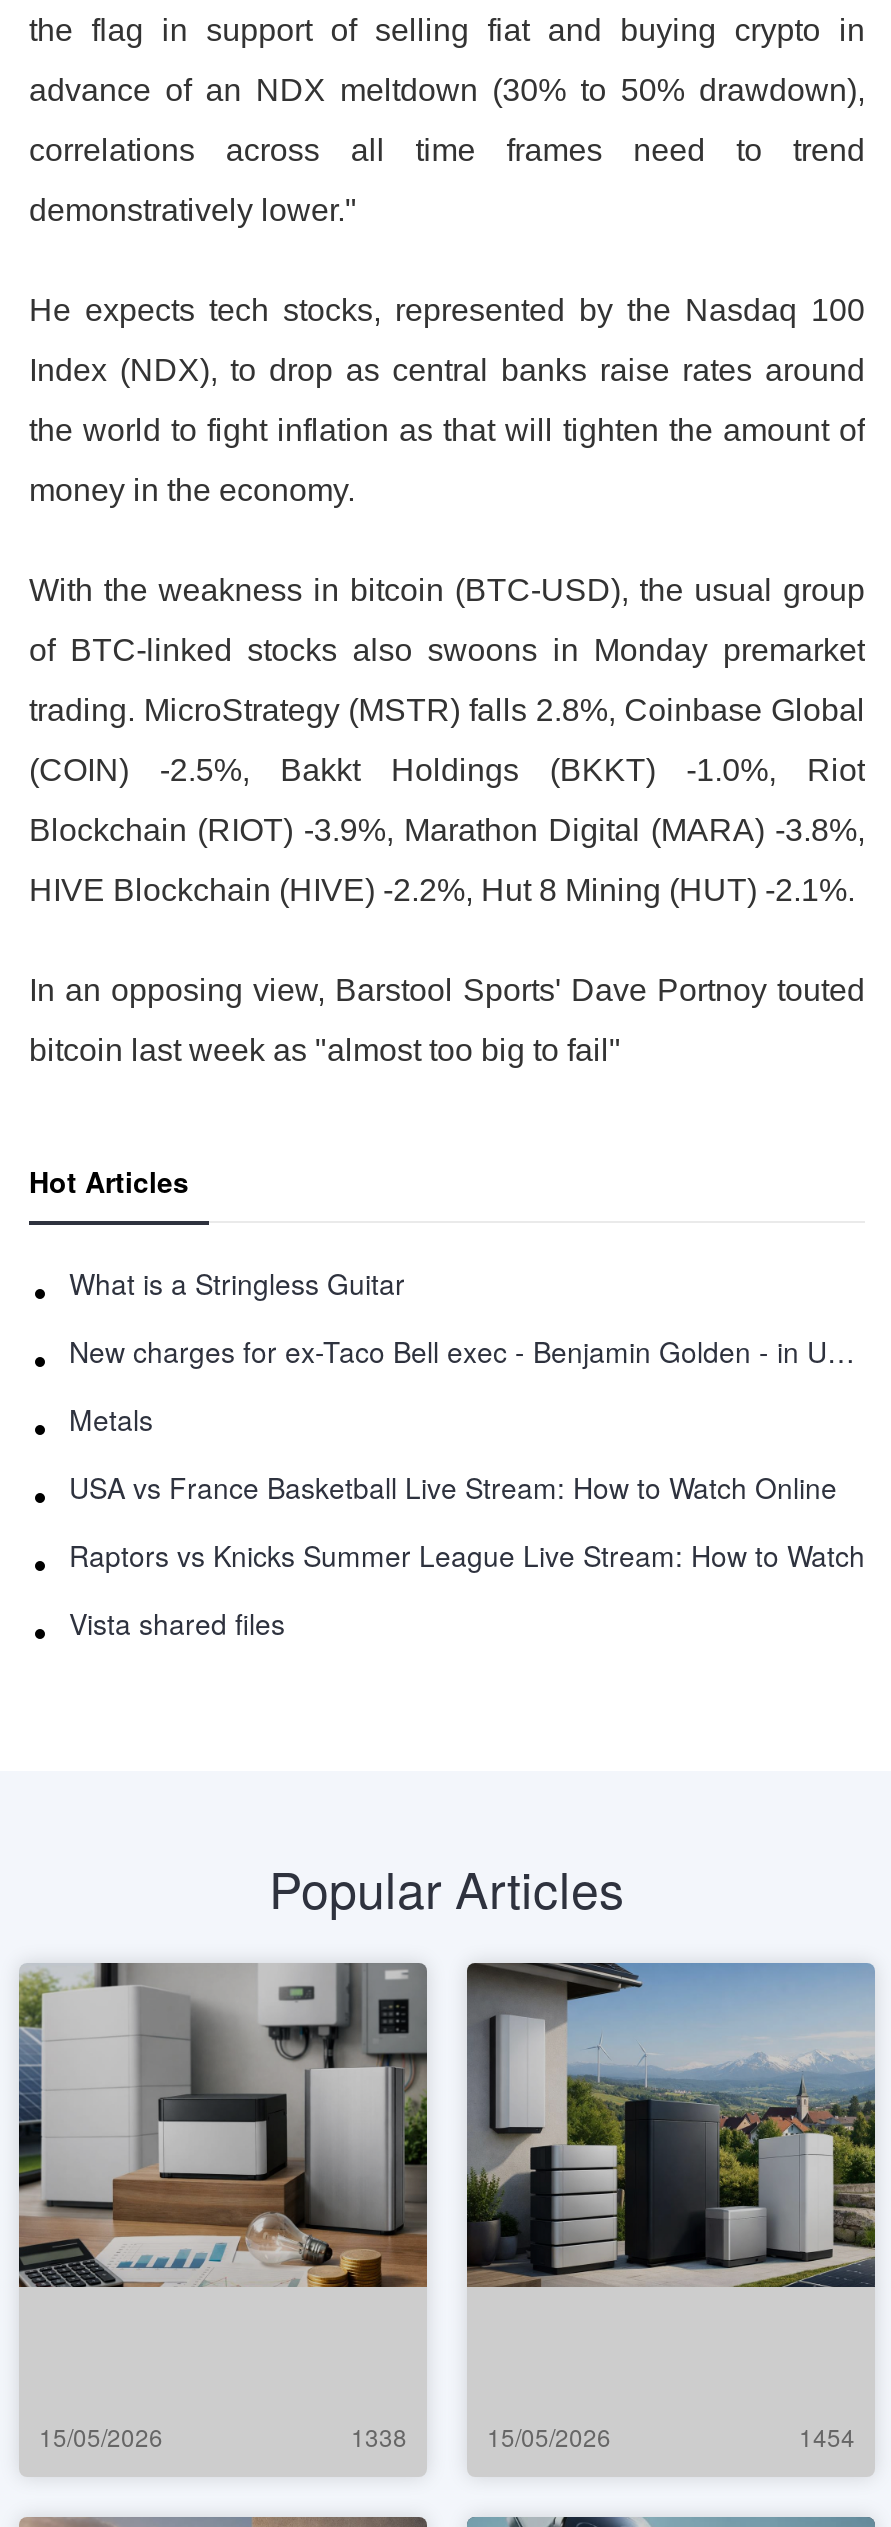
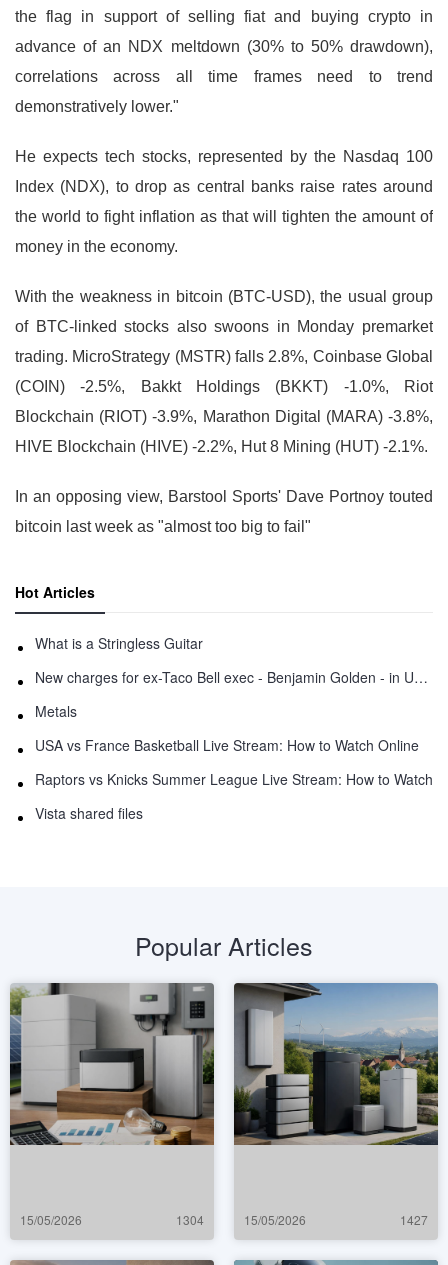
- 1338
+ 1304

- 1454
+ 1427
